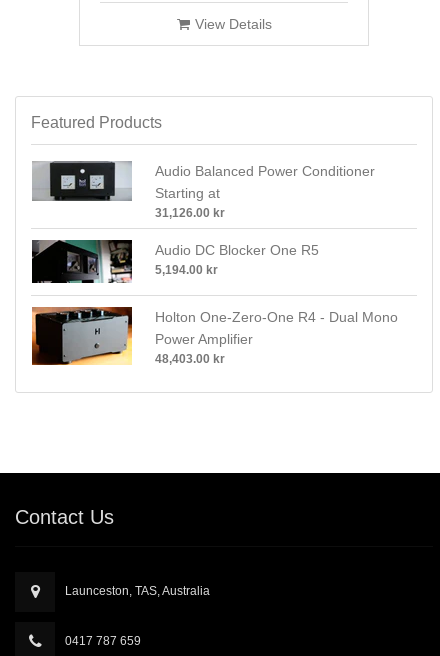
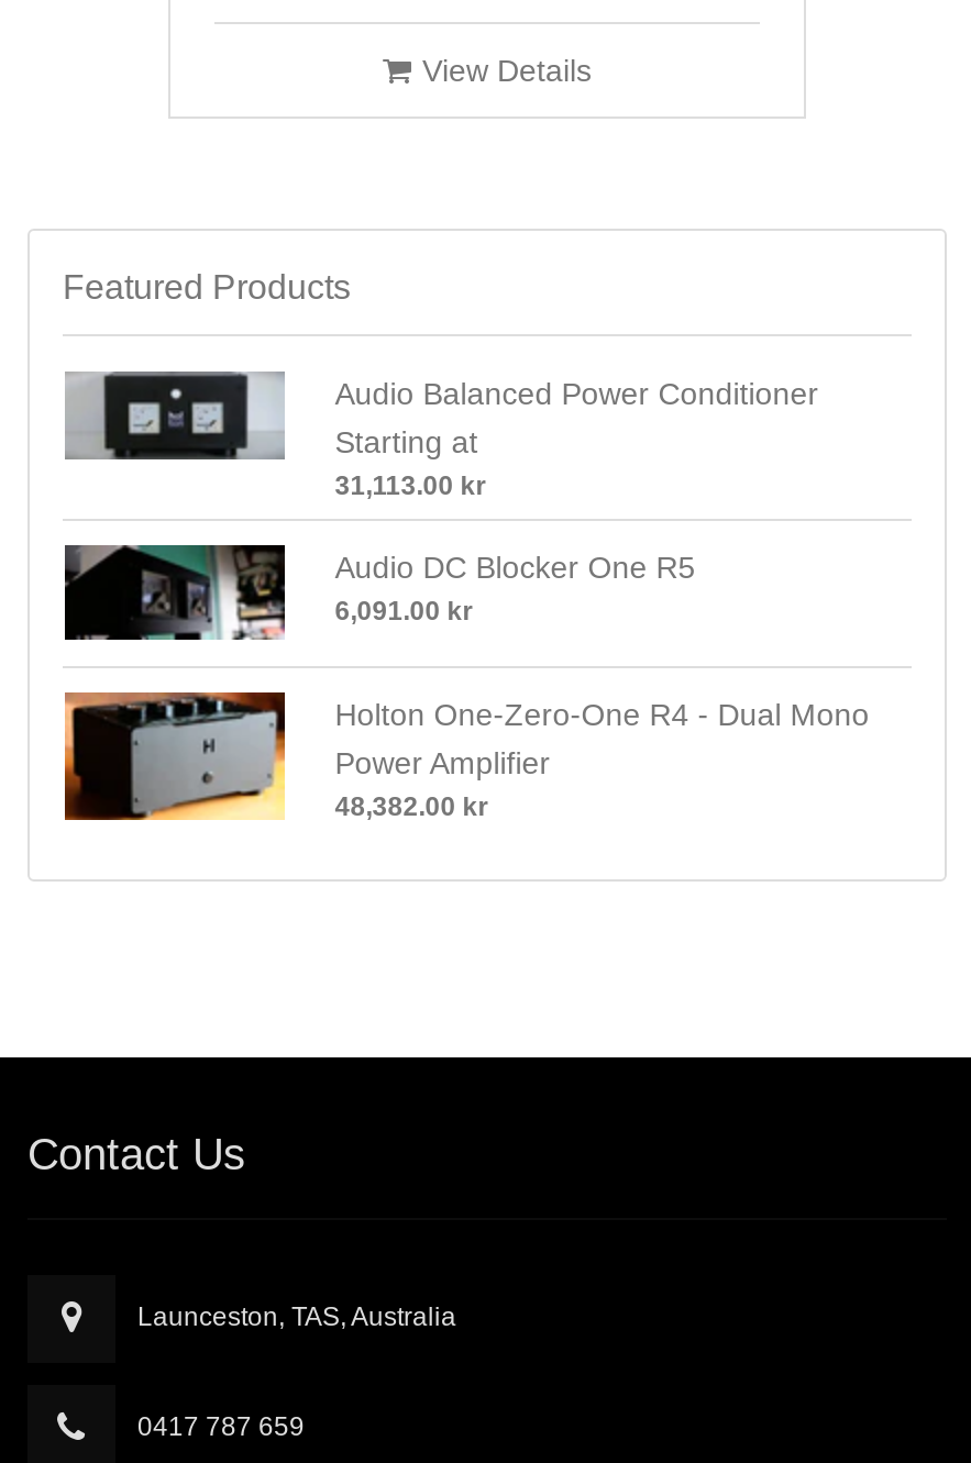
- 31,126.00 kr
+ 31,113.00 kr

- 5,194.00 kr
+ 6,091.00 kr

- 48,403.00 kr
+ 48,382.00 kr
